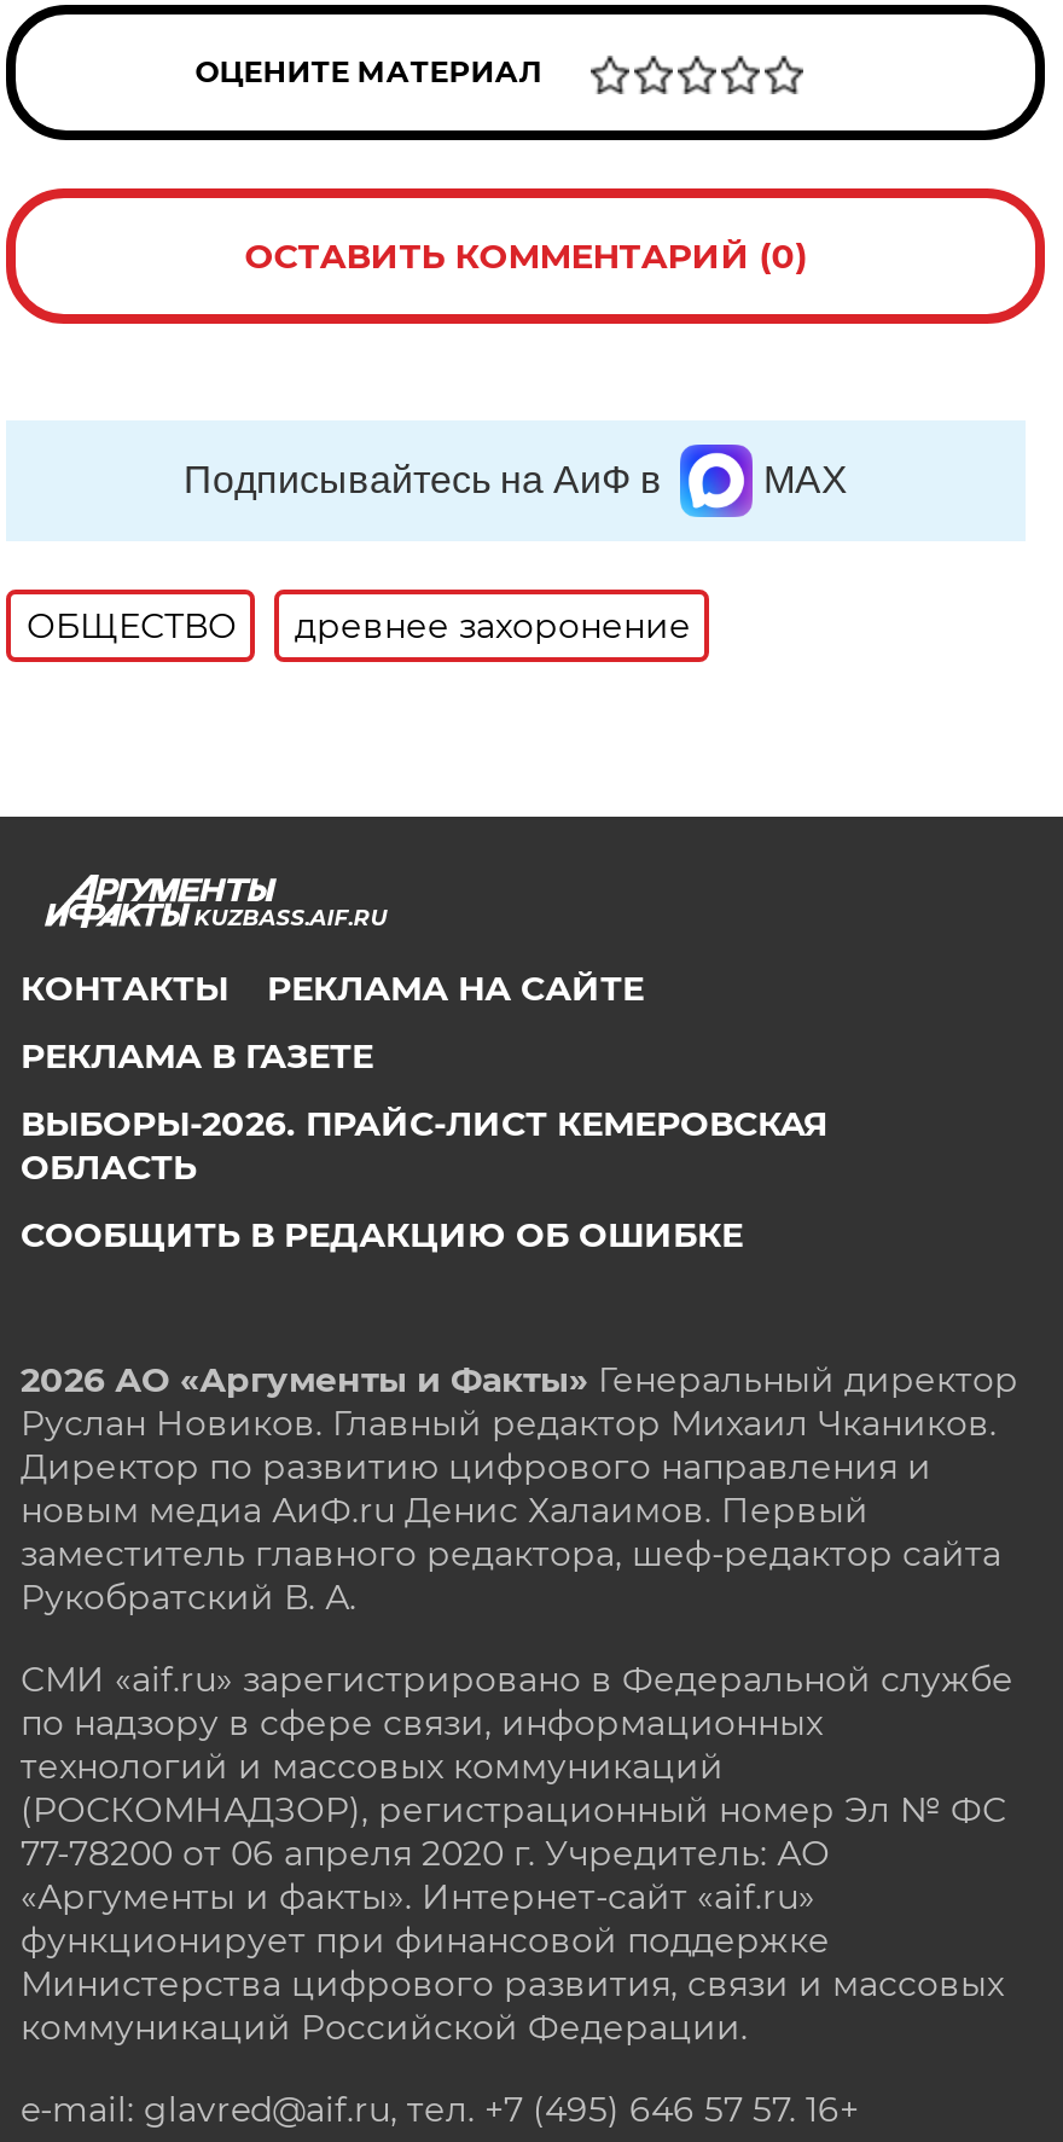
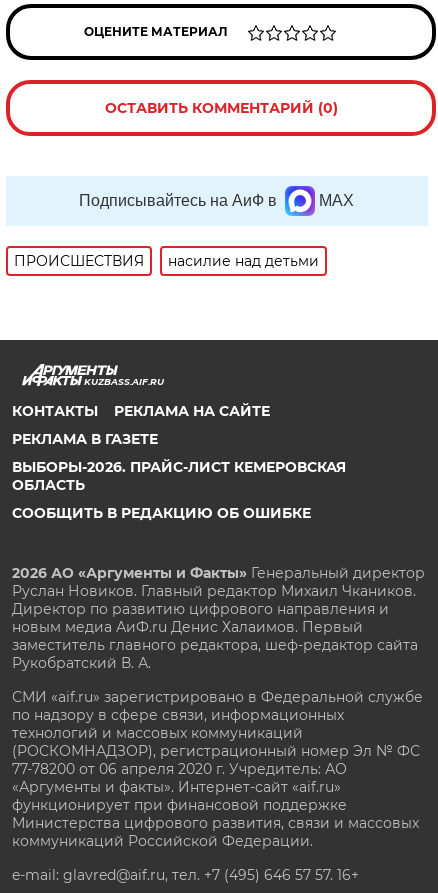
- ОБЩЕСТВО
- древнее захоронение
+ ПРОИСШЕСТВИЯ
+ насилие над детьми
